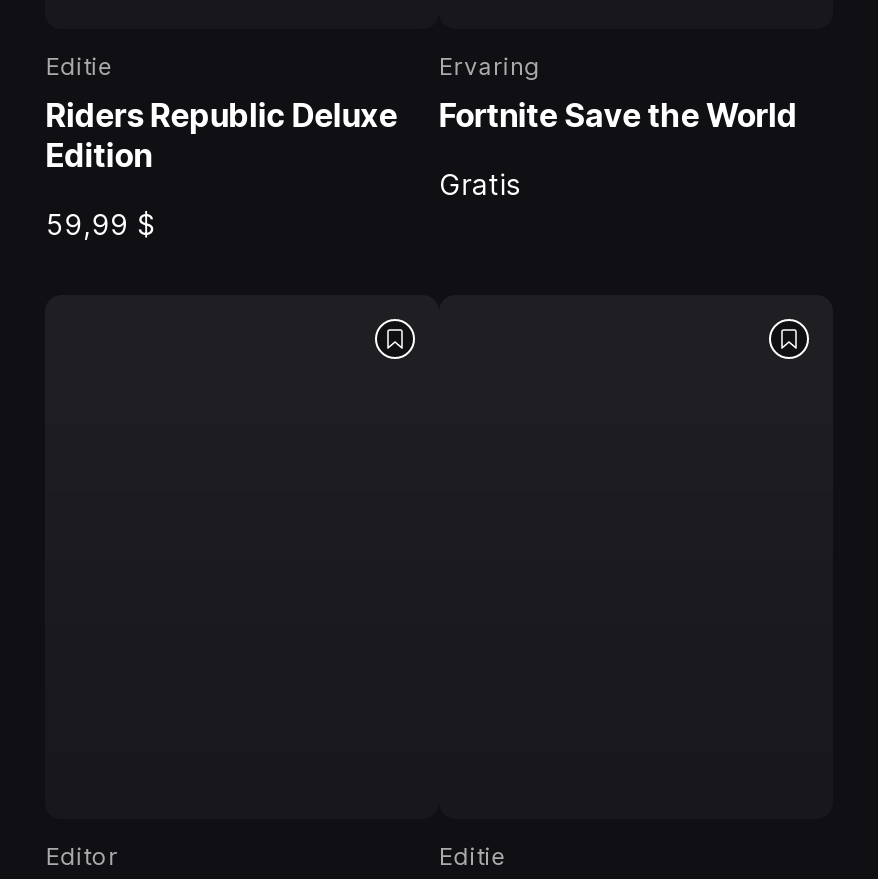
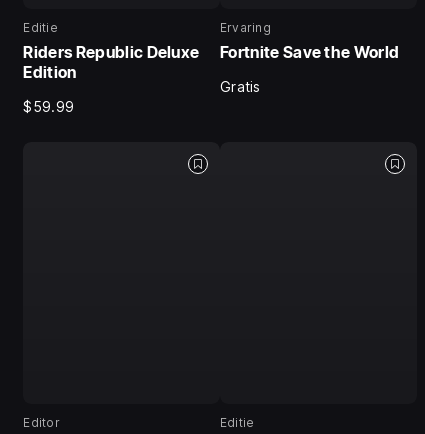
- 59,99 $
+ $59.99
